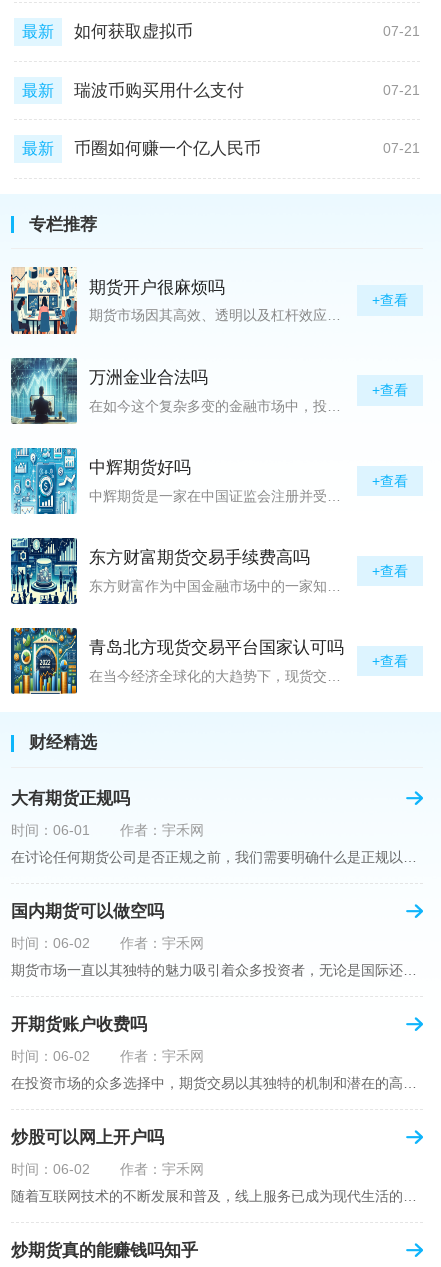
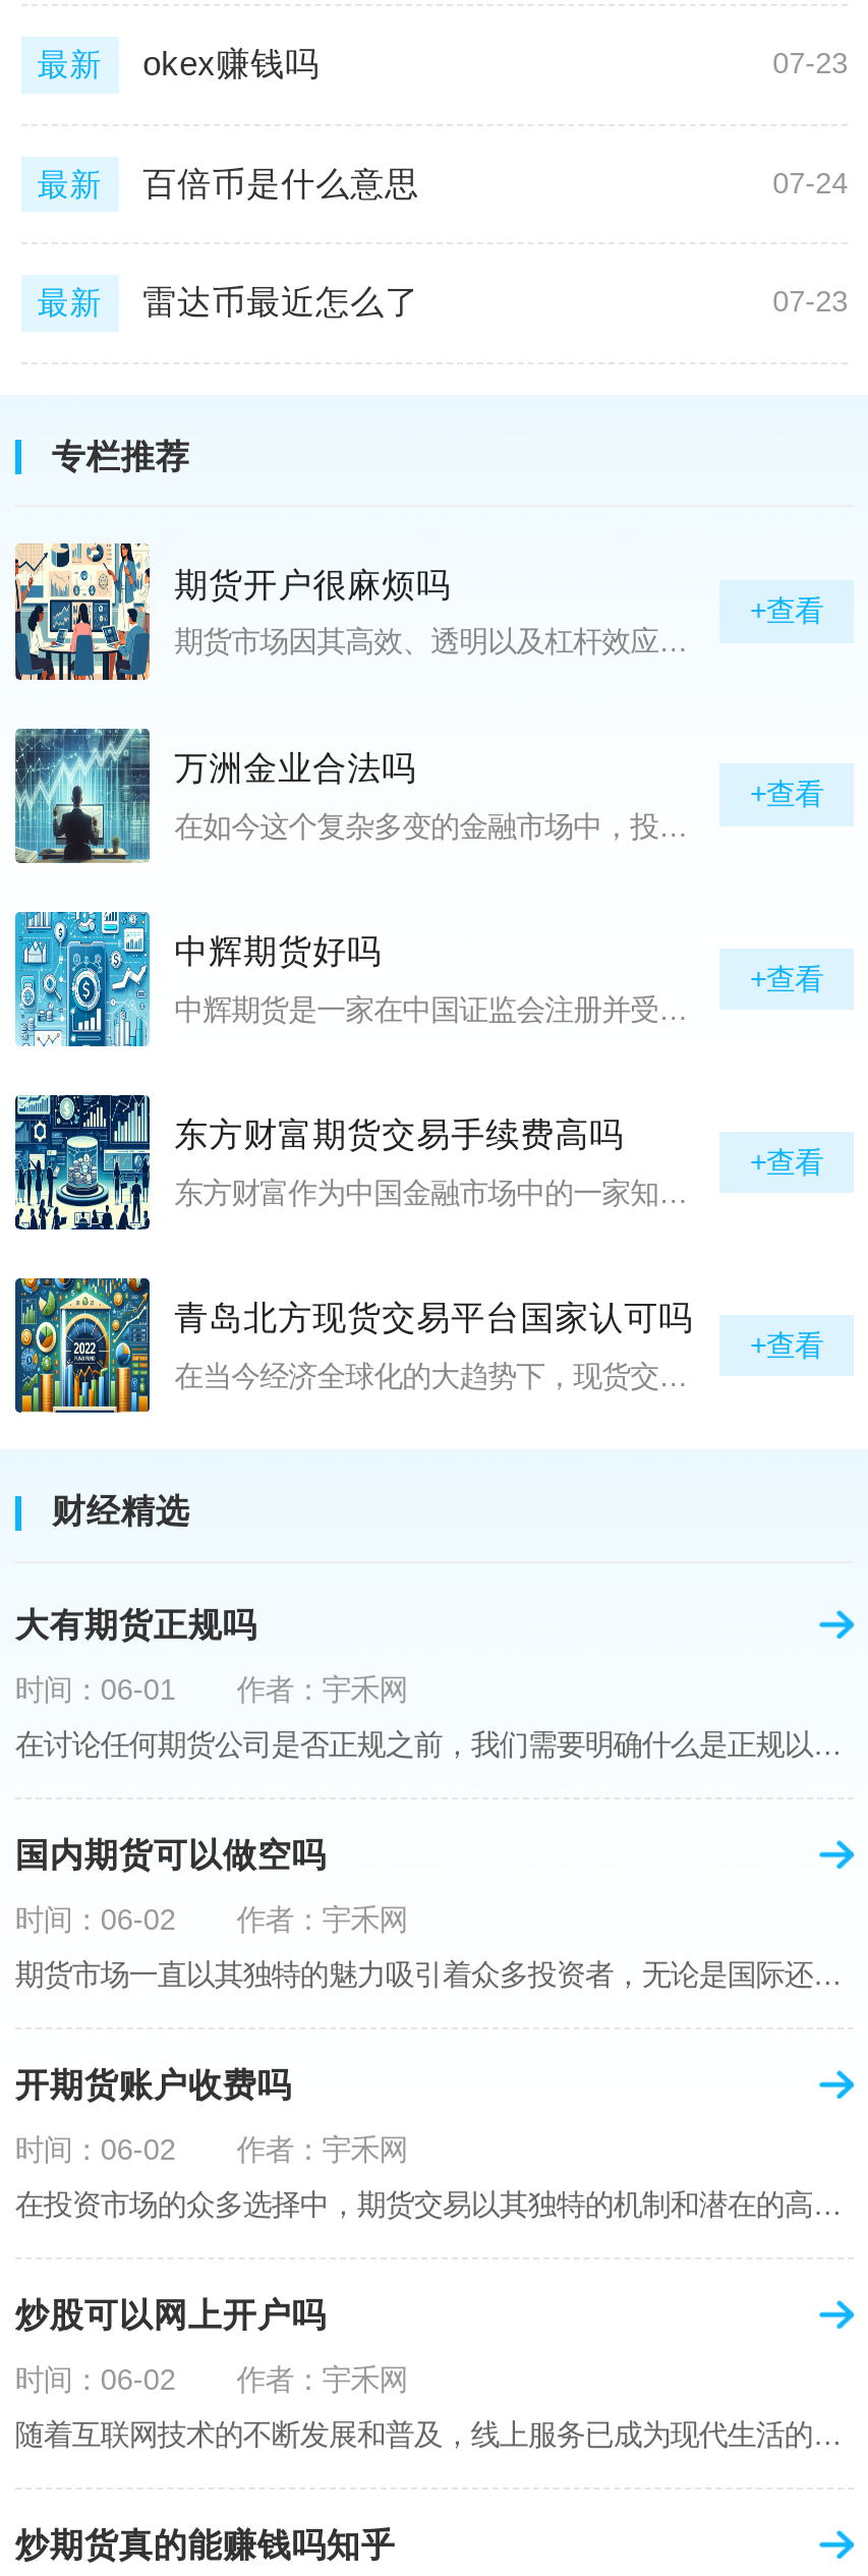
- 如何获取虚拟币
- 07-21
+ okex赚钱吗
+ 07-23

- 瑞波币购买用什么支付
- 07-21
+ 百倍币是什么意思
+ 07-24

- 币圈如何赚一个亿人民币
- 07-21
+ 雷达币最近怎么了
+ 07-23
